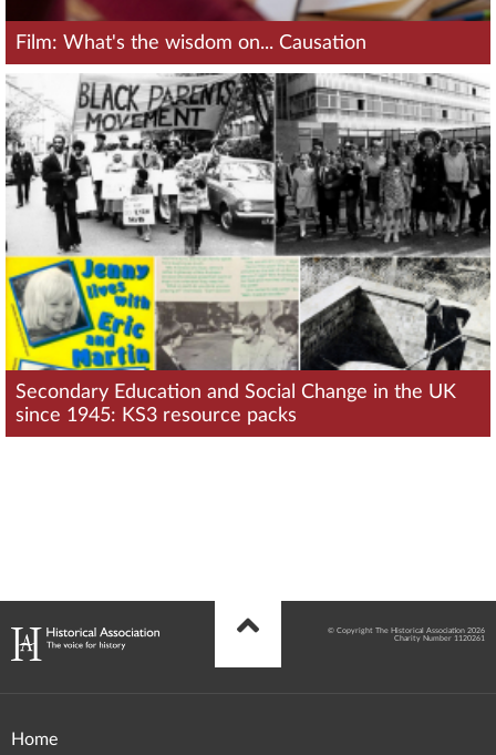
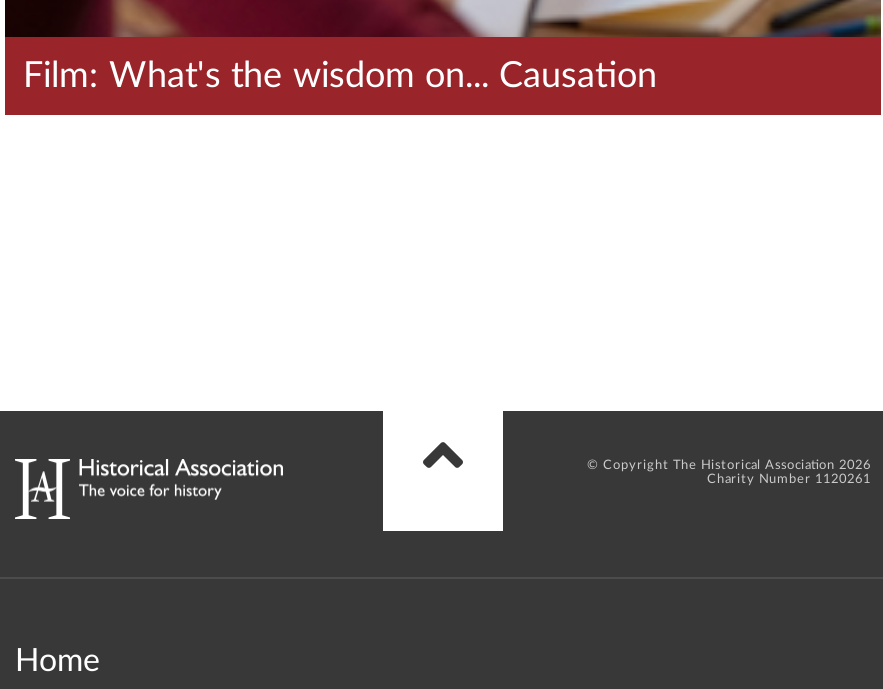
- [image]
- Secondary Education and Social Change in the UK
- since 1945: KS3 resource packs
